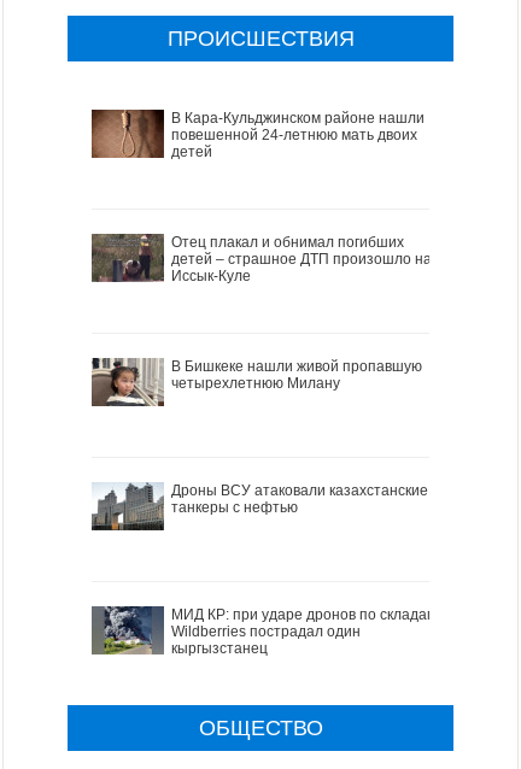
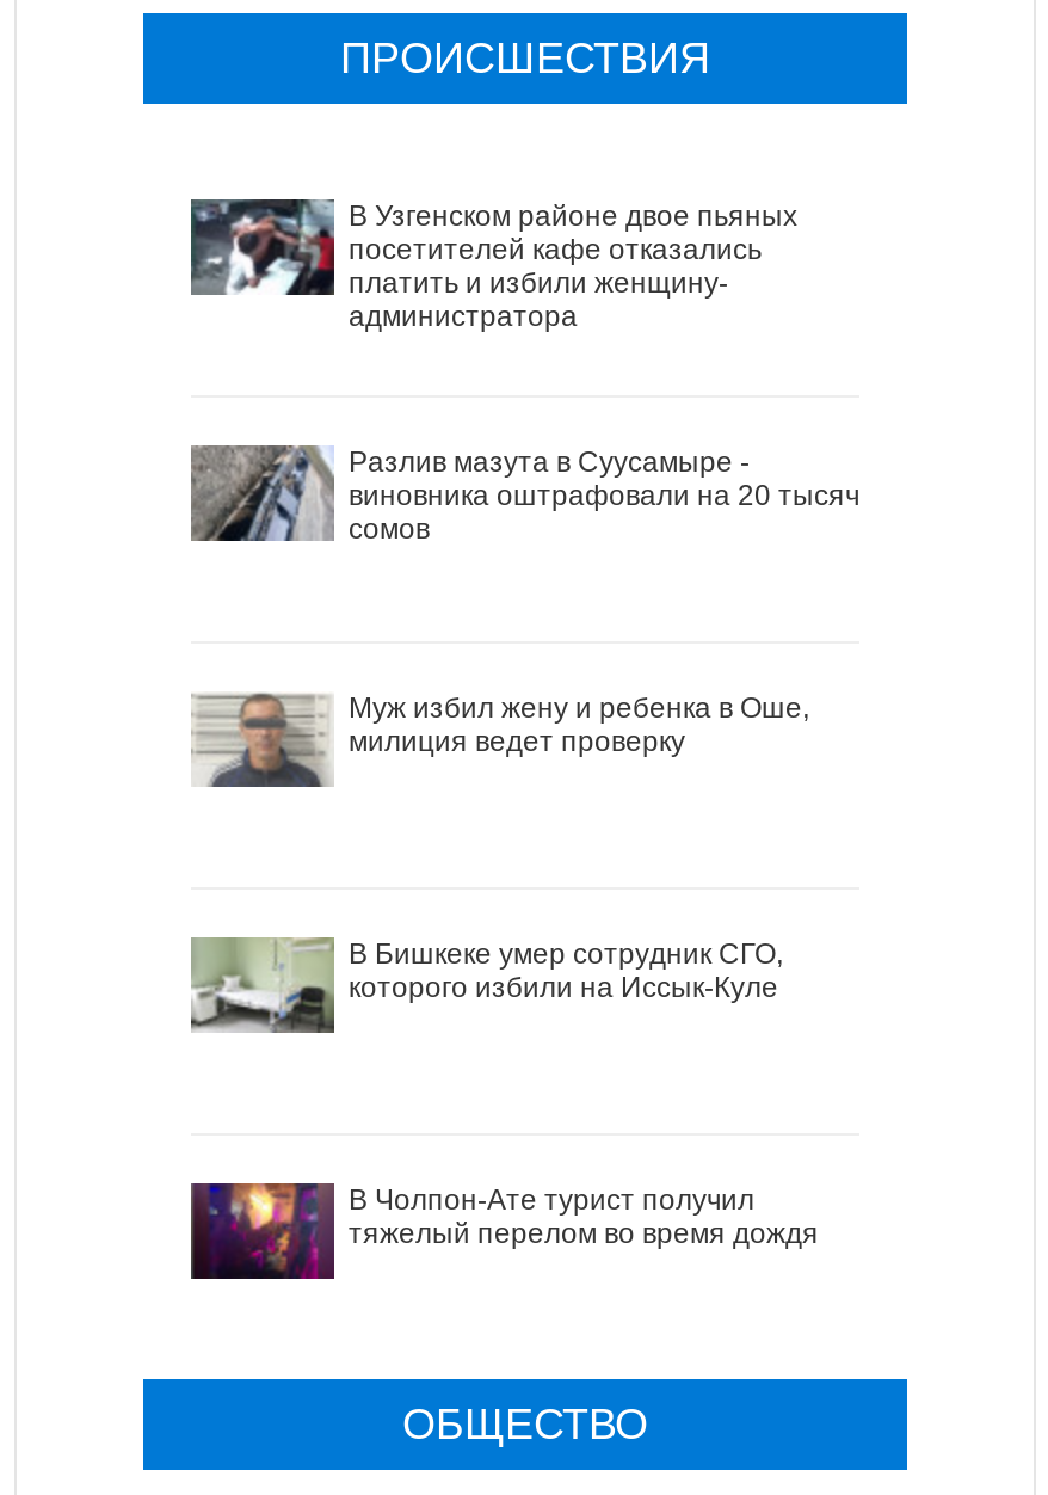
- [image]
- В Кара-Кульджинском районе нашли
- повешенной 24-летнюю мать двоих
- детей
+ [image]
+ В Узгенском районе двое пьяных
+ посетителей кафе отказались
+ платить и избили женщину-
+ администратора

- [image]
- Отец плакал и обнимал погибших
- детей – страшное ДТП произошло на
- Иссык-Куле
+ [image]
+ Разлив мазута в Суусамыре -
+ виновника оштрафовали на 20 тысяч
+ сомов

- [image]
- В Бишкеке нашли живой пропавшую
- четырехлетнюю Милану
+ [image]
+ Муж избил жену и ребенка в Оше,
+ милиция ведет проверку

- [image]
- Дроны ВСУ атаковали казахстанские
- танкеры с нефтью
+ [image]
+ В Бишкеке умер сотрудник СГО,
+ которого избили на Иссык-Куле

- [image]
- МИД КР: при ударе дронов по складам
- Wildberries пострадал один
- кыргызстанец
+ [image]
+ В Чолпон-Ате турист получил
+ тяжелый перелом во время дождя
